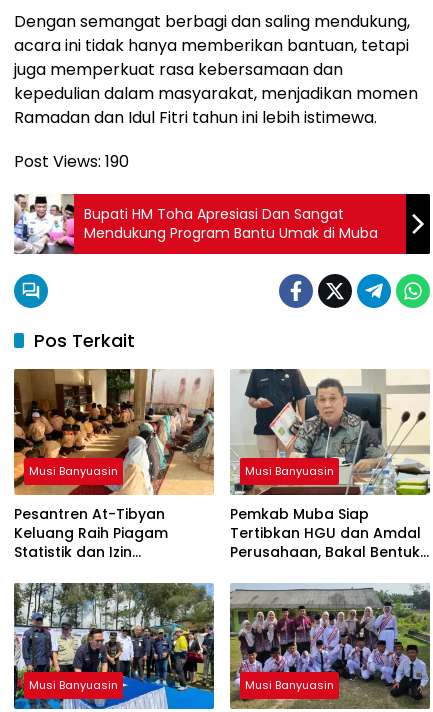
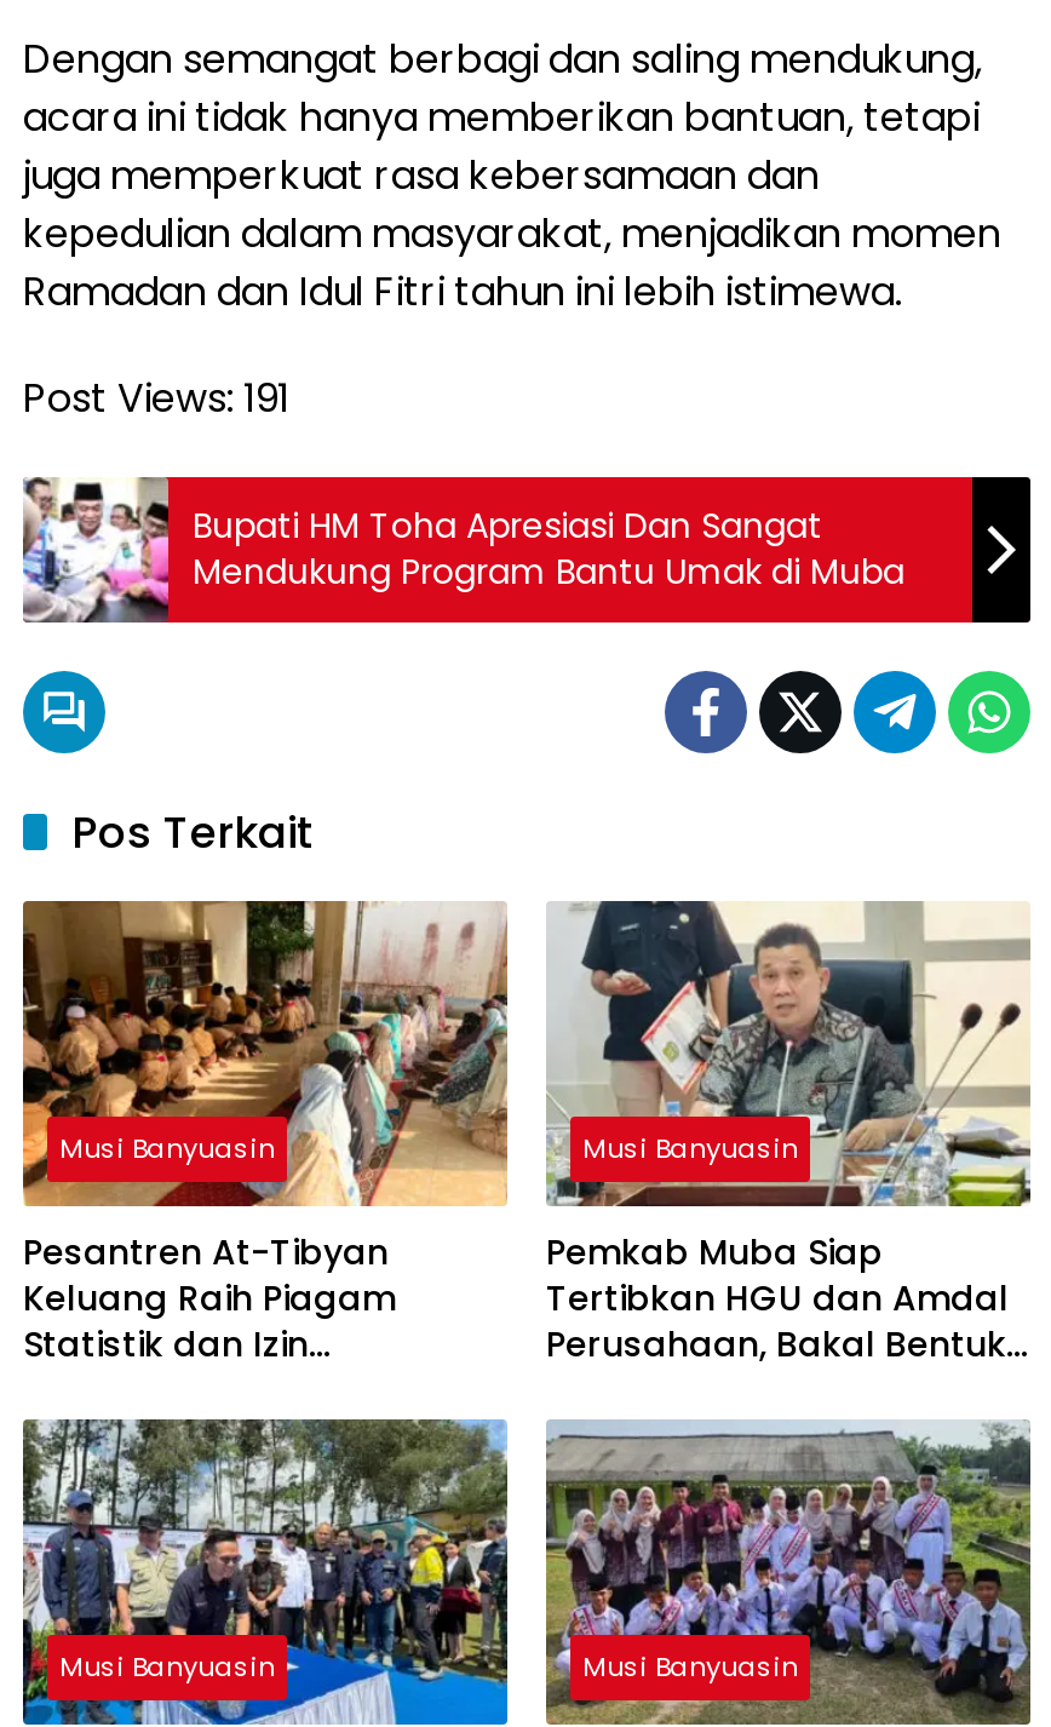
- Post Views: 190
+ Post Views: 191
